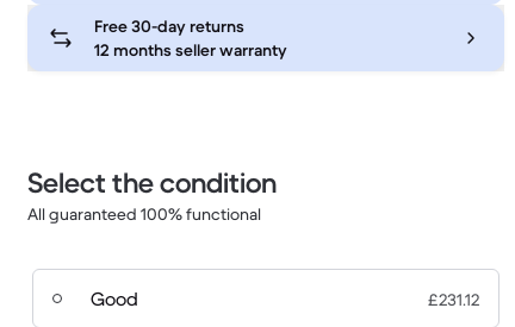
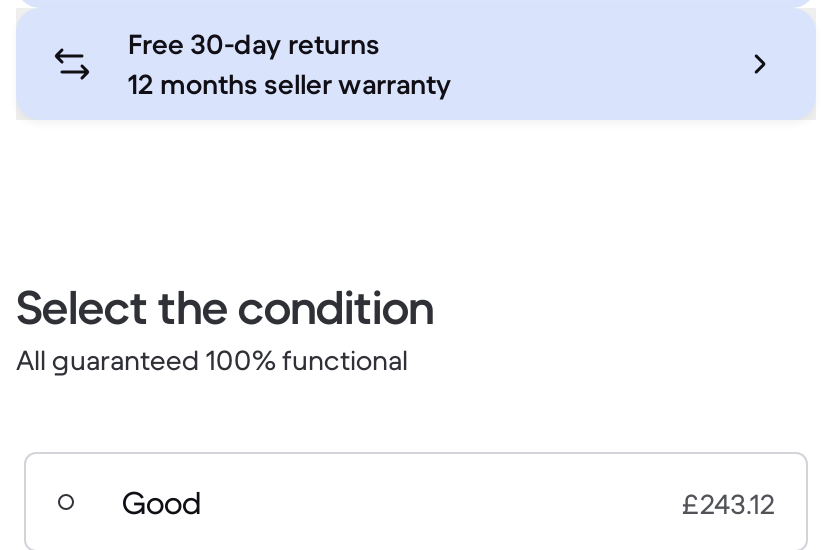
- £231.12
+ £243.12
